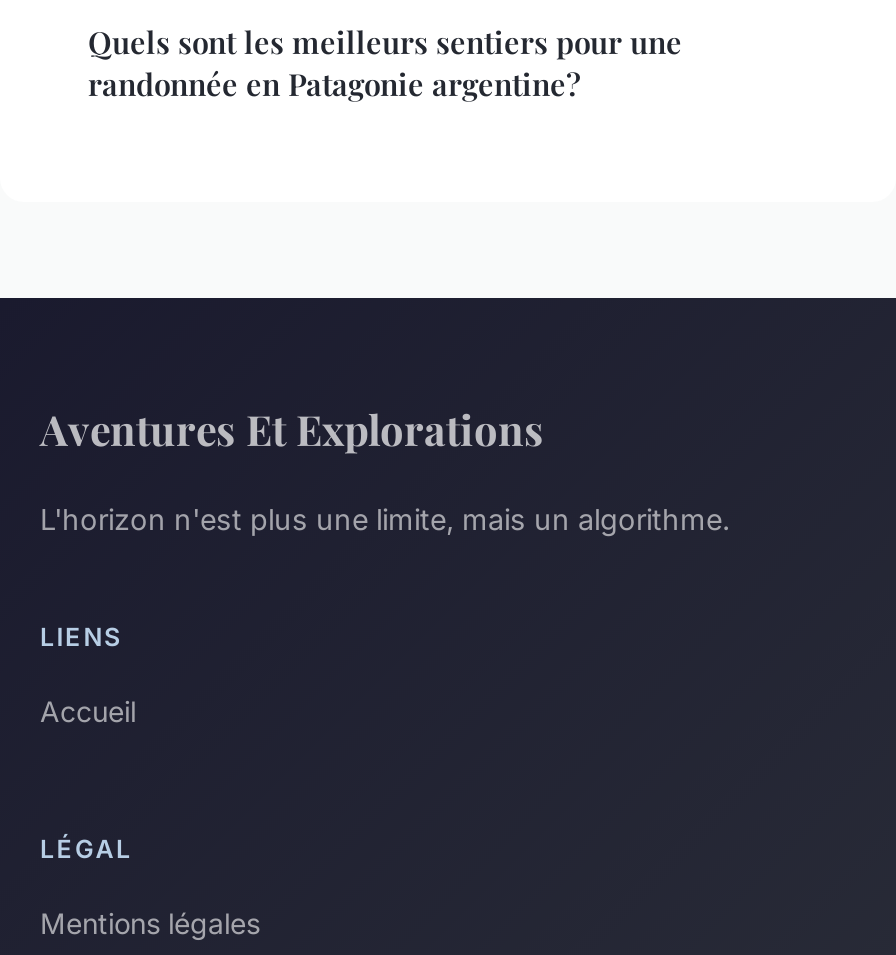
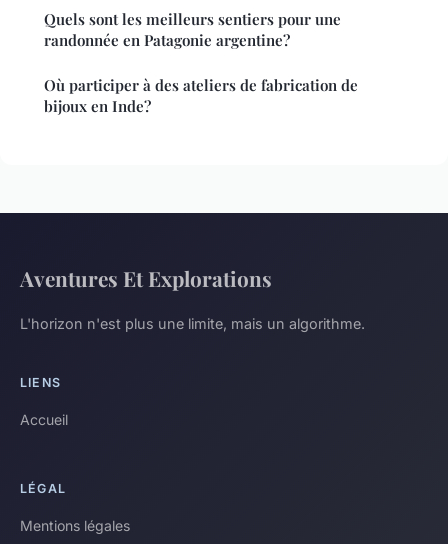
+ Où participer à des ateliers de fabrication de
+ bijoux en Inde?
